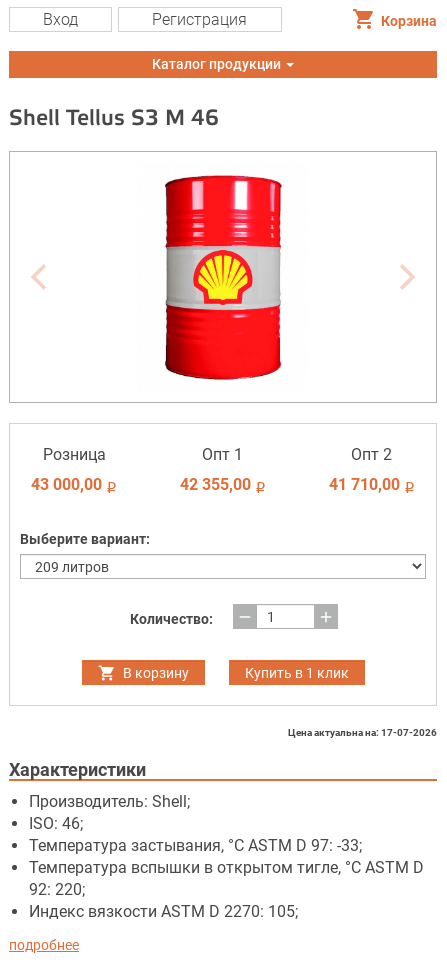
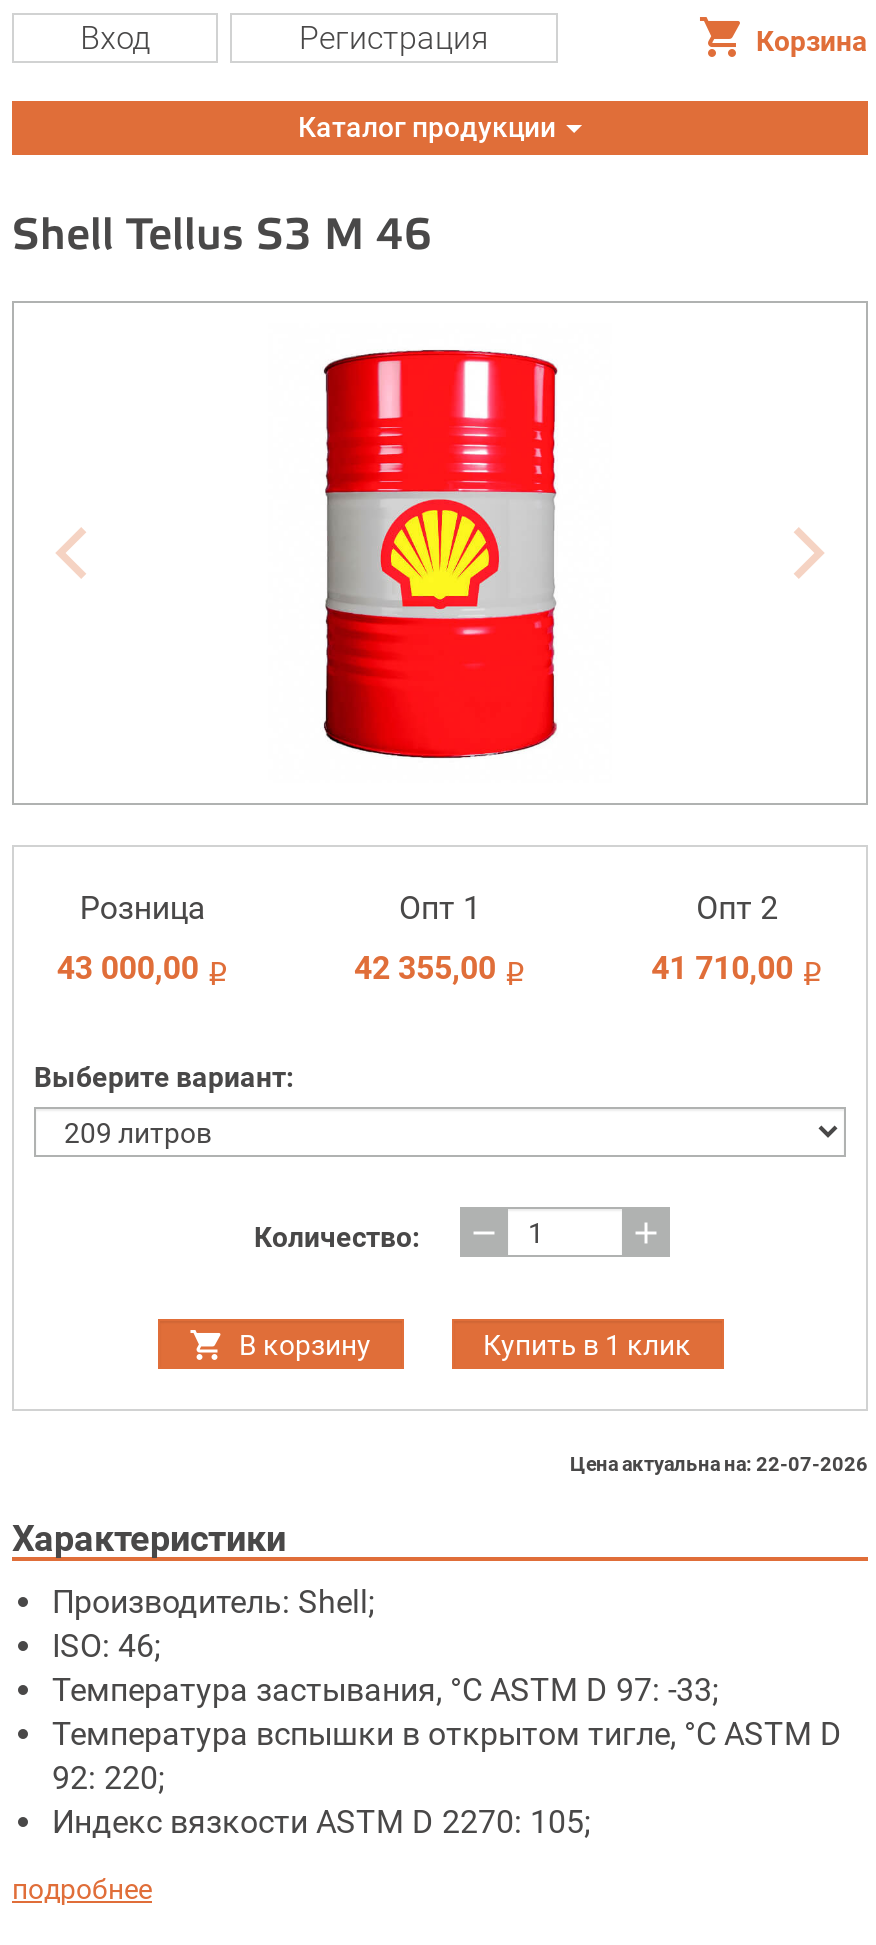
- Цена актуальна на: 17-07-2026
+ Цена актуальна на: 22-07-2026
